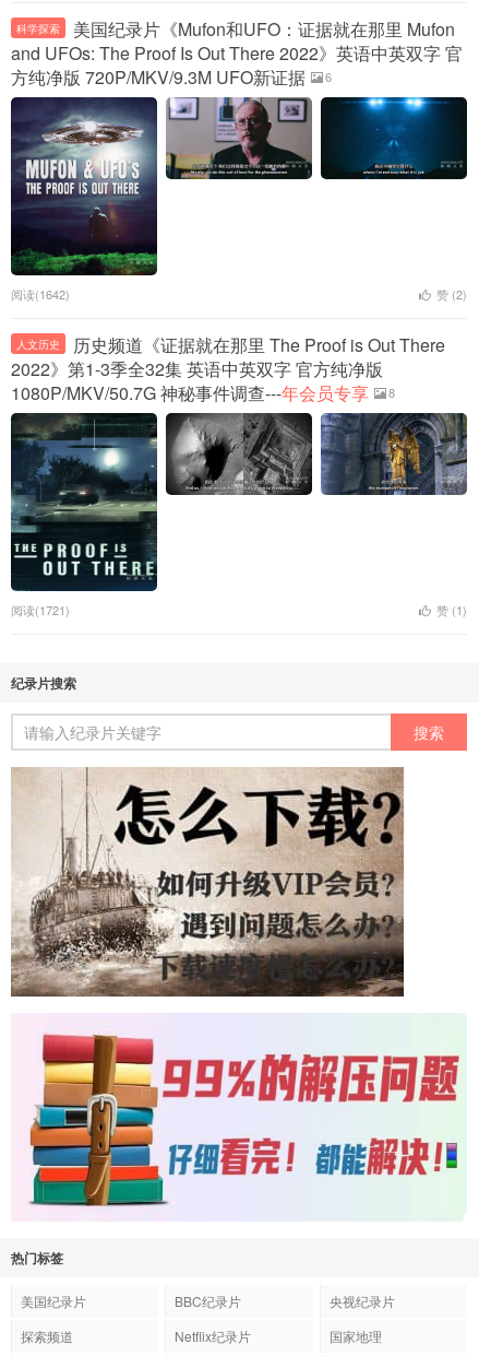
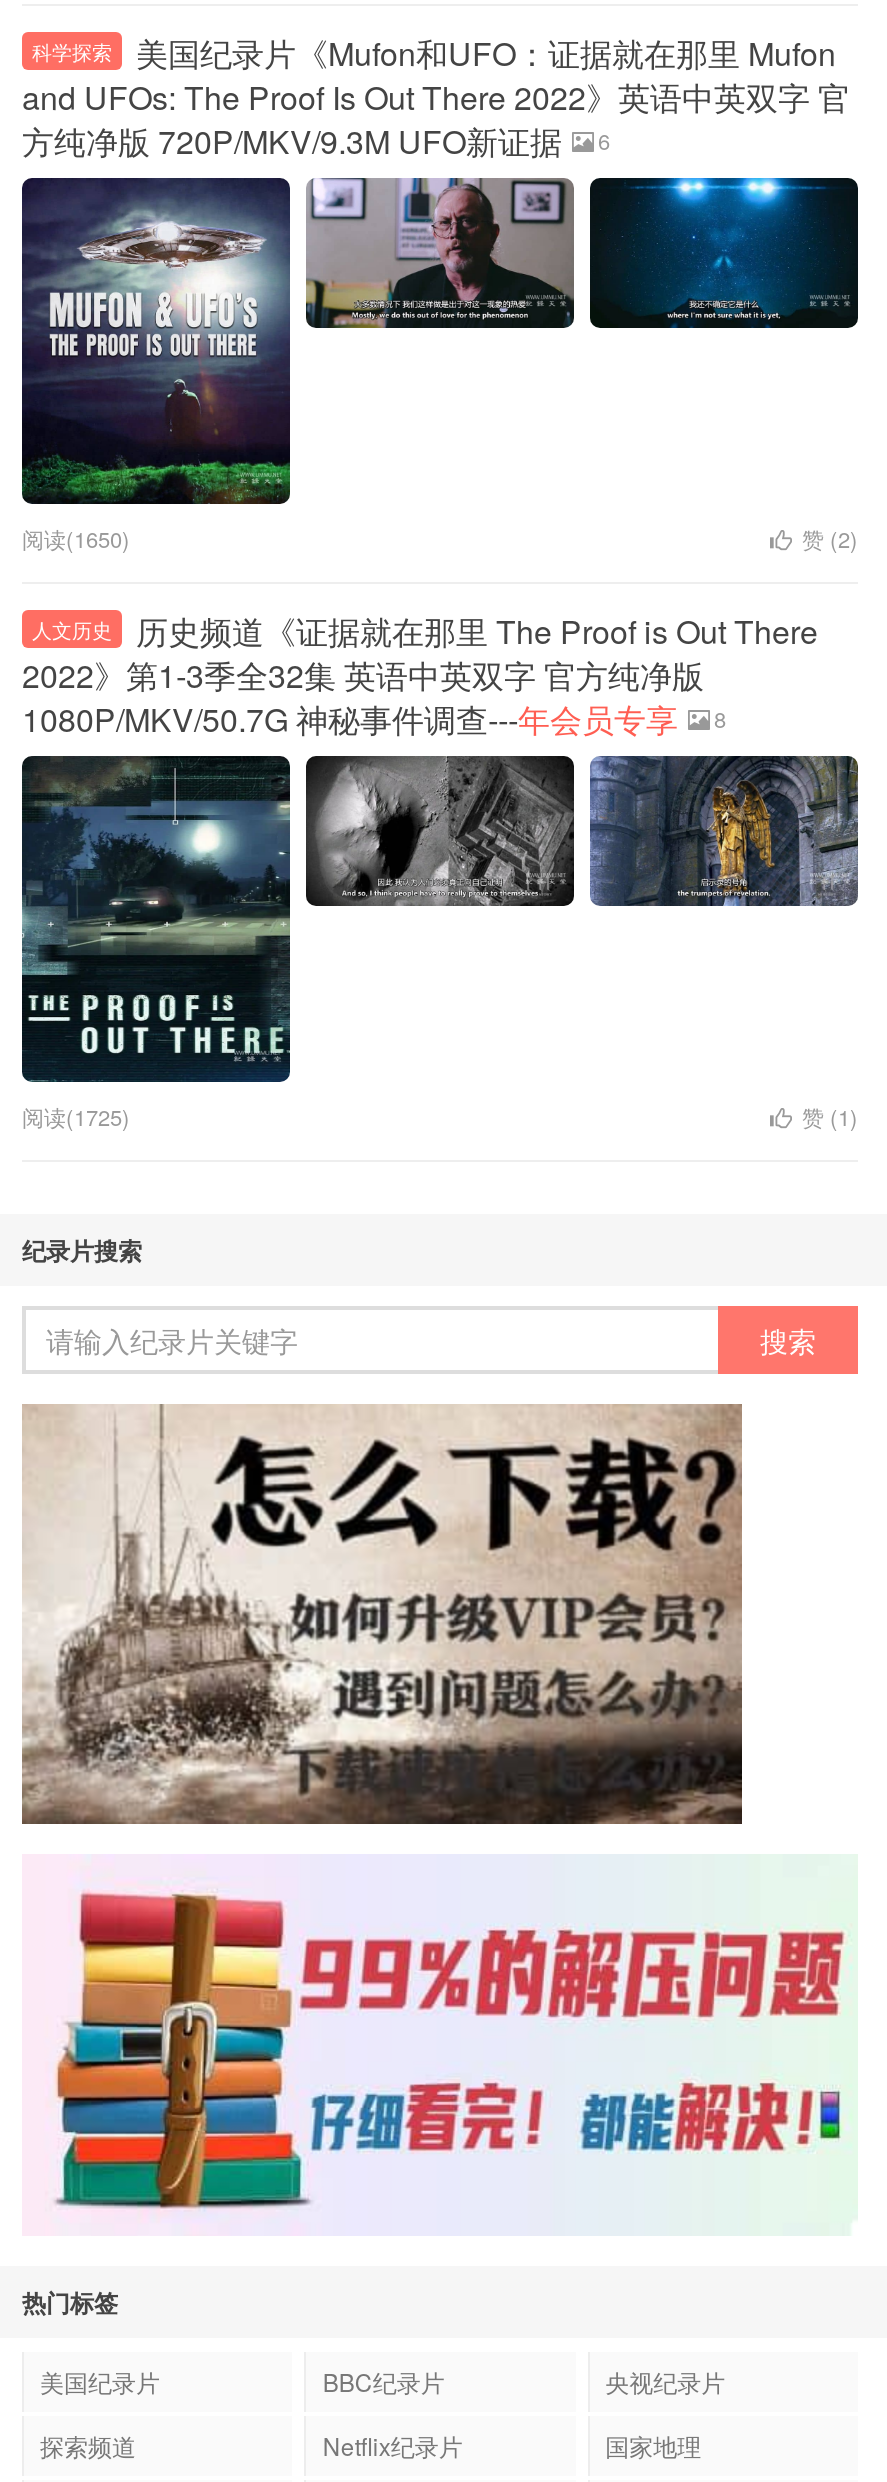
- 阅读(1642)
+ 阅读(1650)

- 阅读(1721)
+ 阅读(1725)
